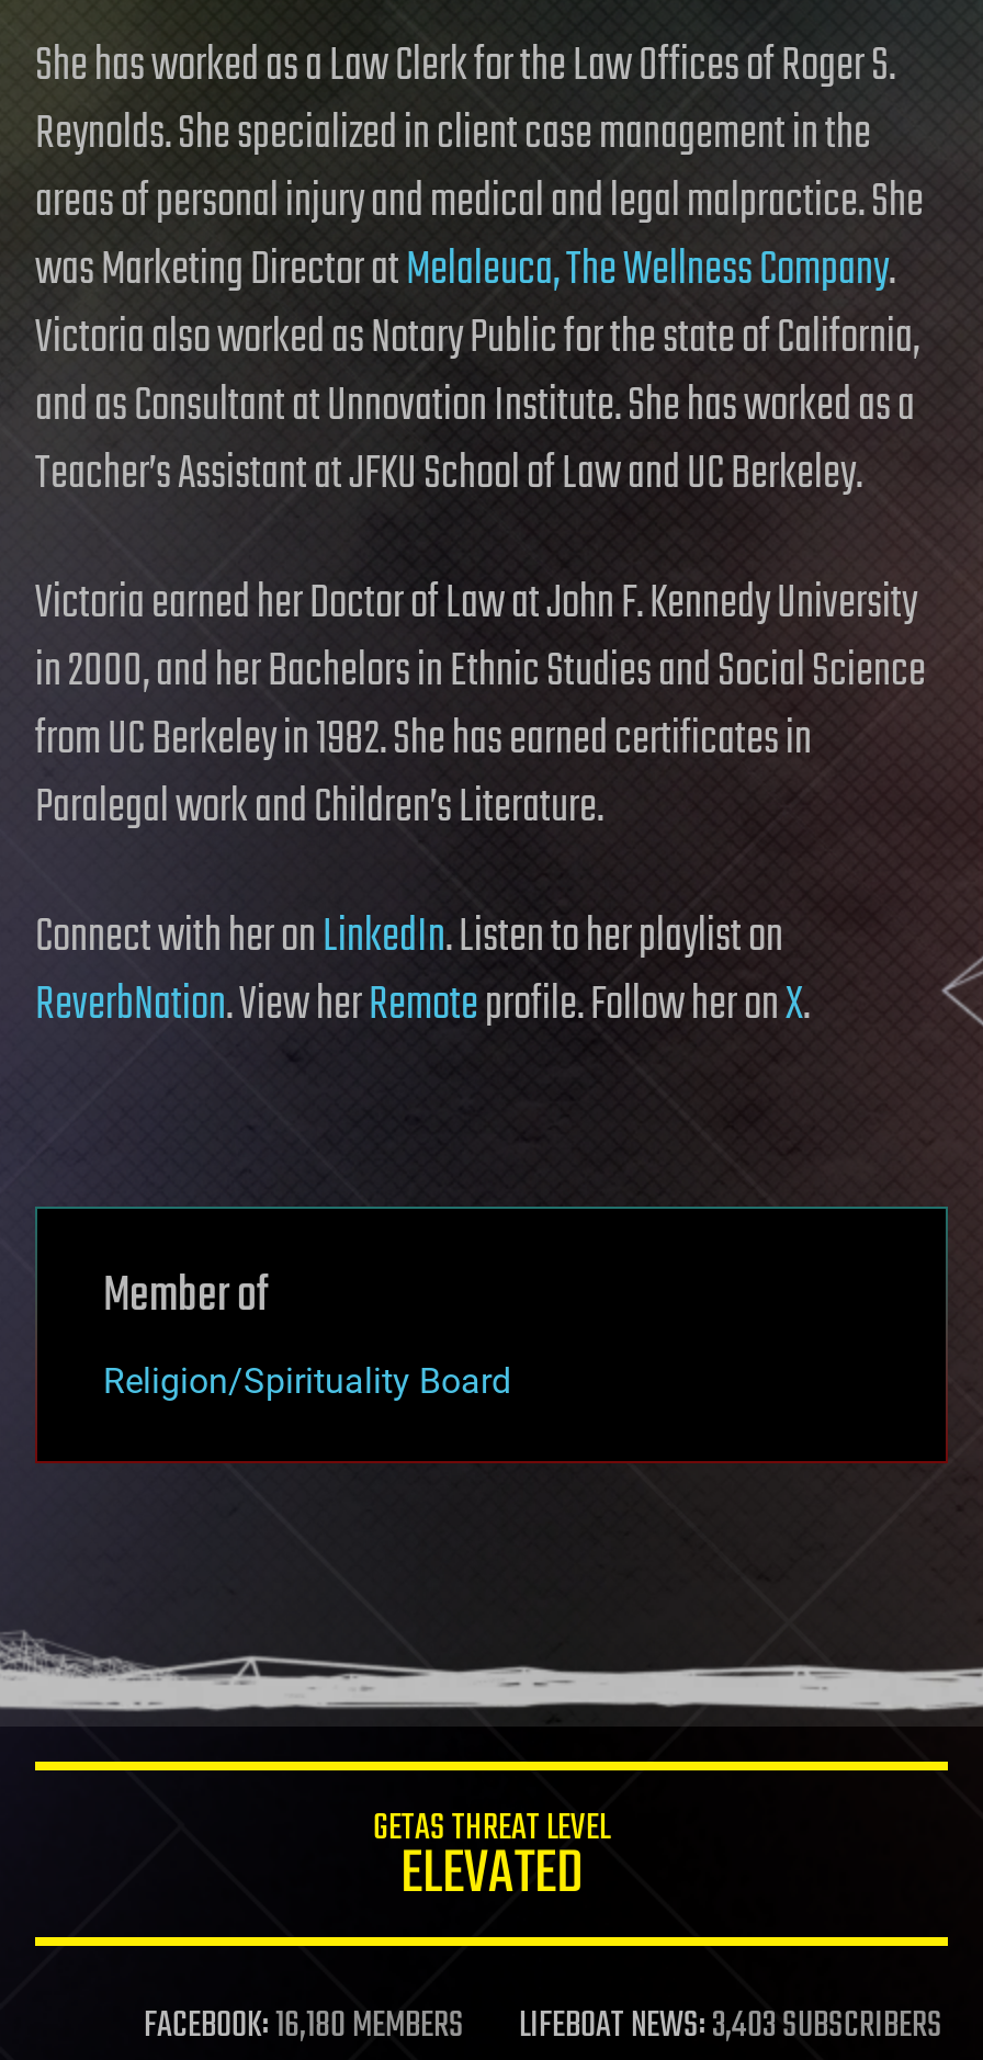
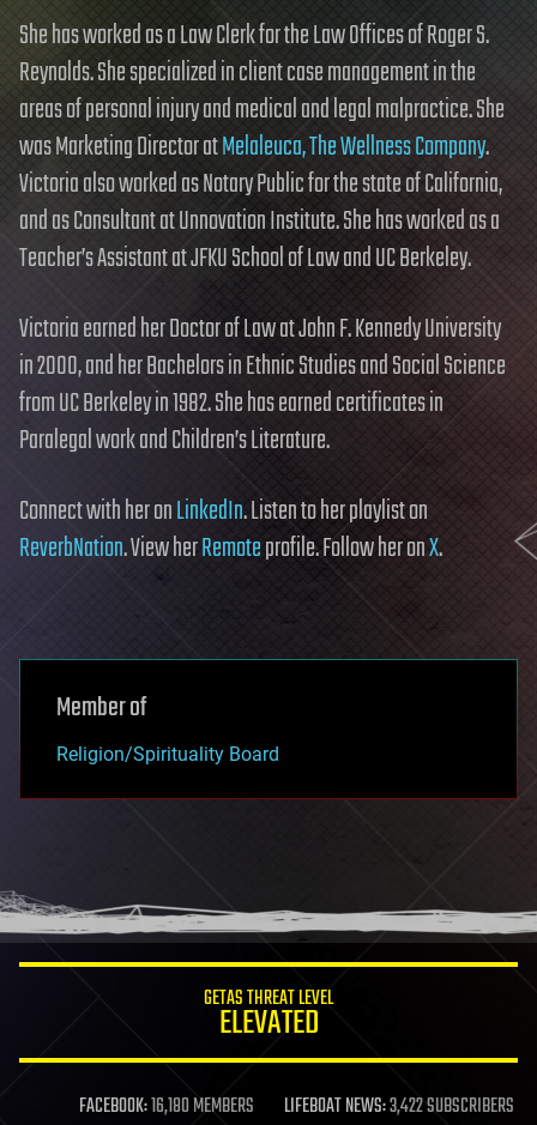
- LIFEBOAT NEWS:3,403 SUBSCRIBERS
+ LIFEBOAT NEWS:3,422 SUBSCRIBERS
